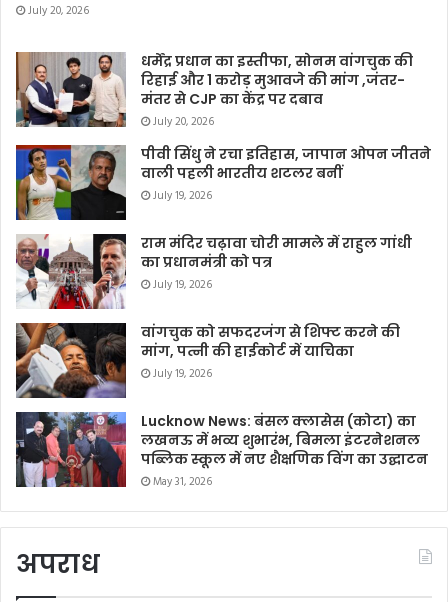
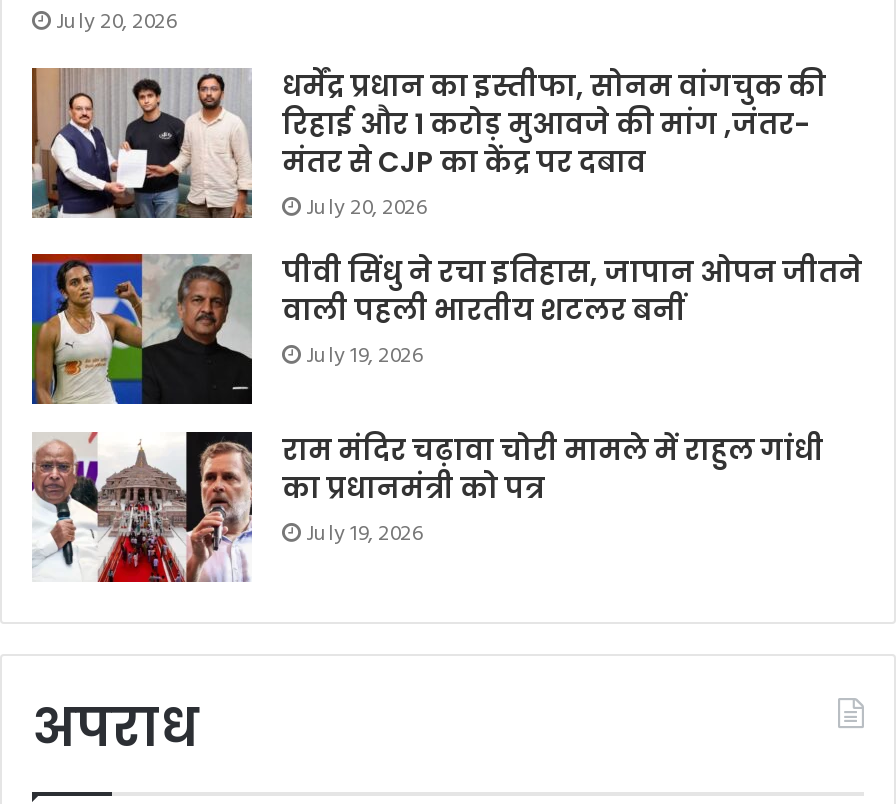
- [image]
- वांगचुक को सफदरजंग से शिफ्ट करने की
- मांग, पत्नी की हाईकोर्ट में याचिका
- July 19, 2026
- Lucknow News: बंसल क्लासेस (कोटा) का
- लखनऊ में भव्य शुभारंभ, बिमला इंटरनेशनल
- पब्लिक स्कूल में नए शैक्षणिक विंग का उद्घाटन
- May 31, 2026

- [image]
